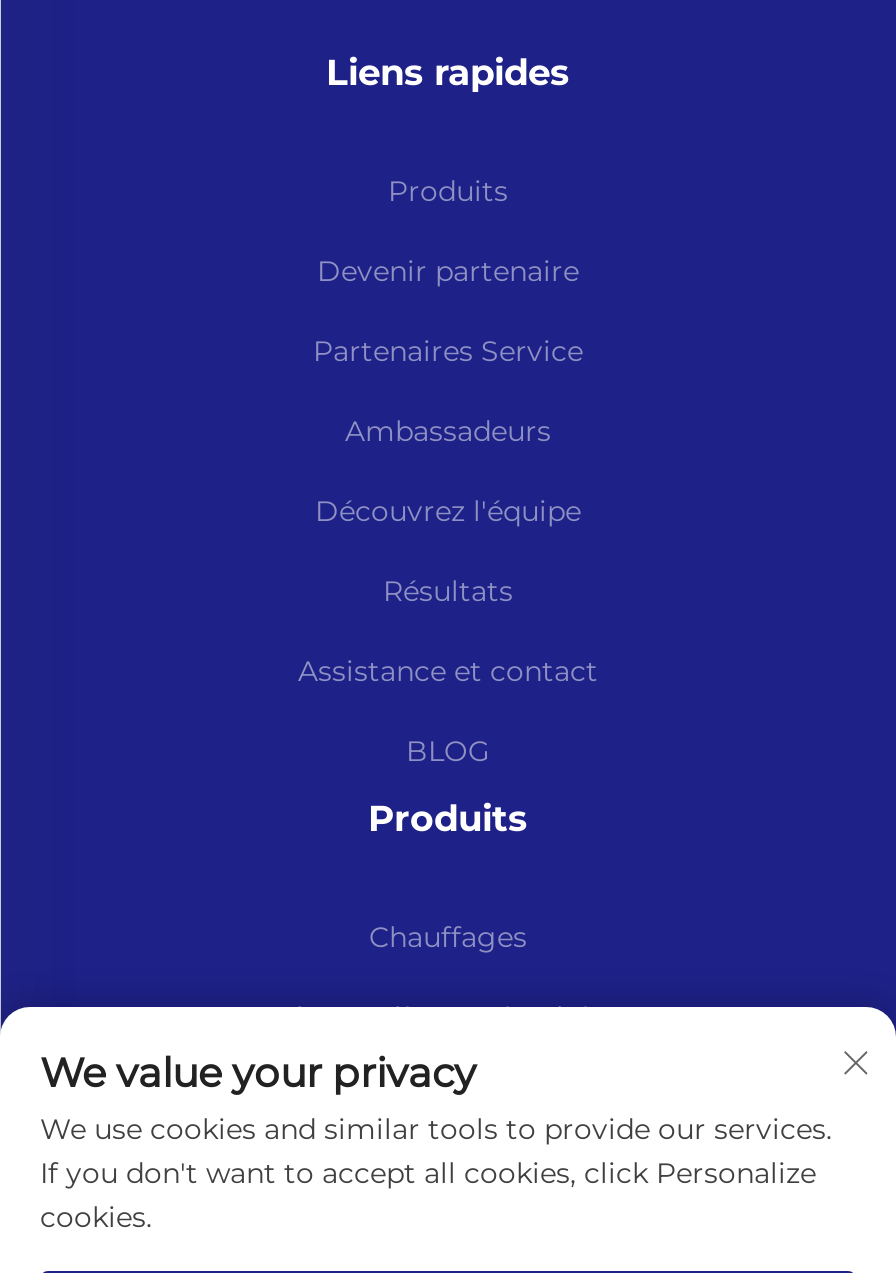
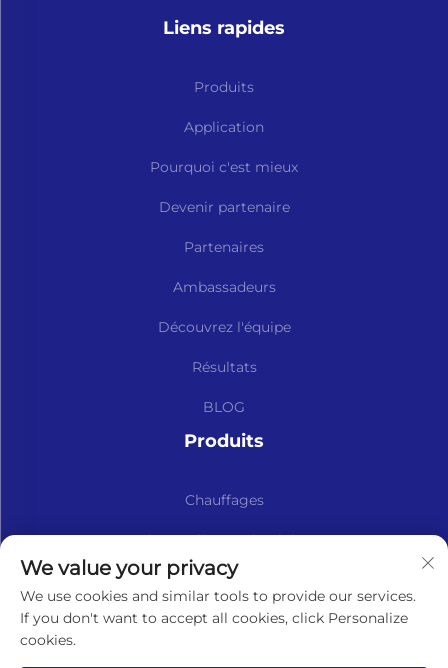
+ Application
+ Pourquoi c'est mieux

moved down: Devenir partenaire

- Partenaires Service
+ Partenaires

moved down: Ambassadeurs | Découvrez l'équipe | Résultats

- Assistance et contact
